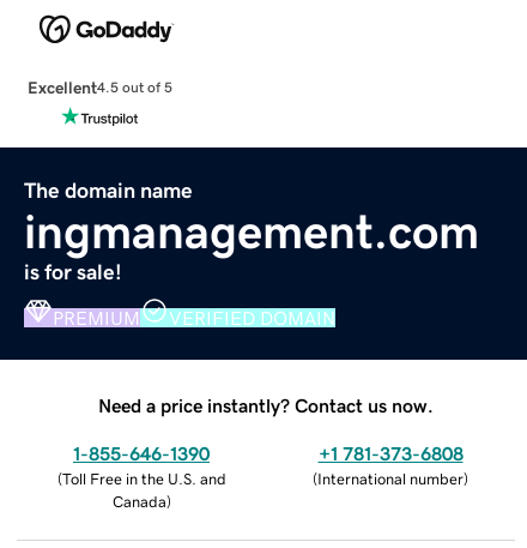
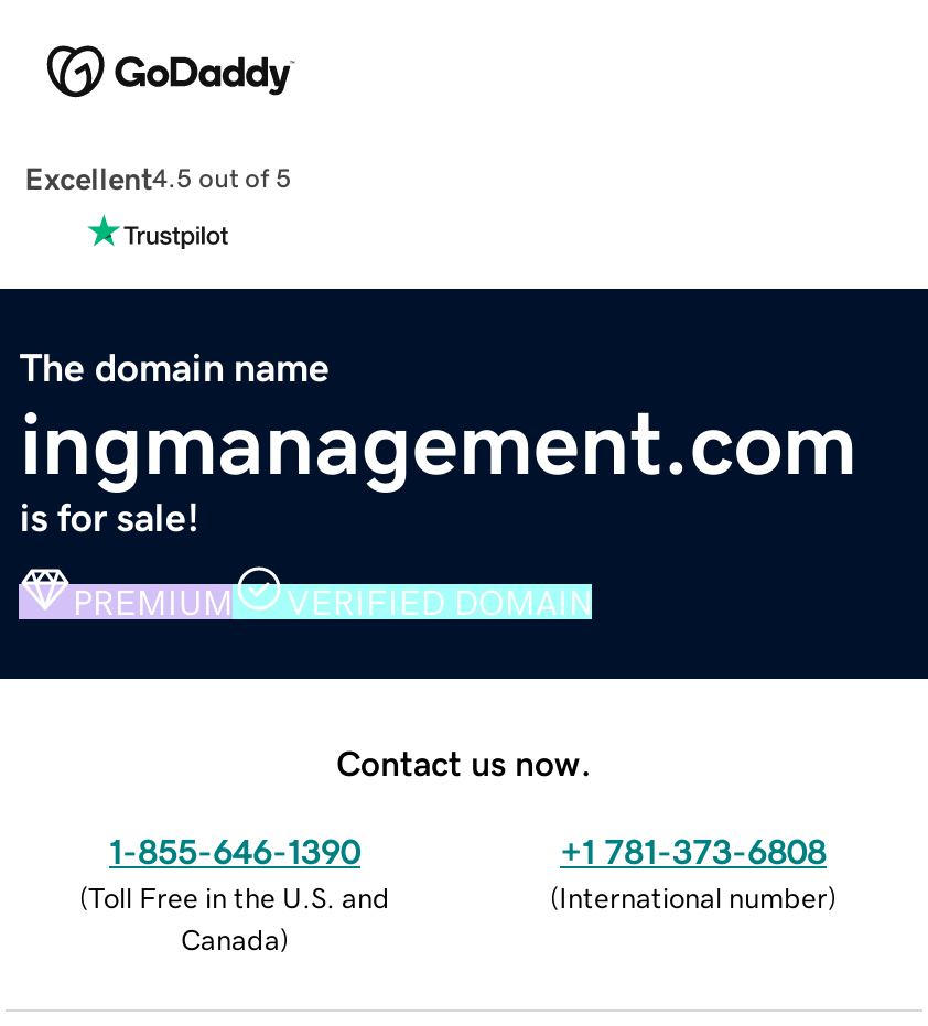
- Need a price instantly? Contact us now.
+ Contact us now.
